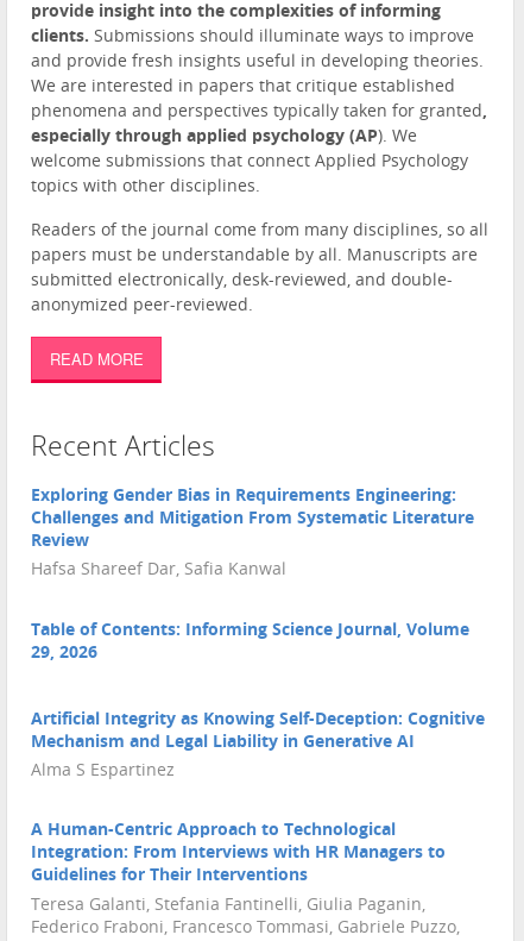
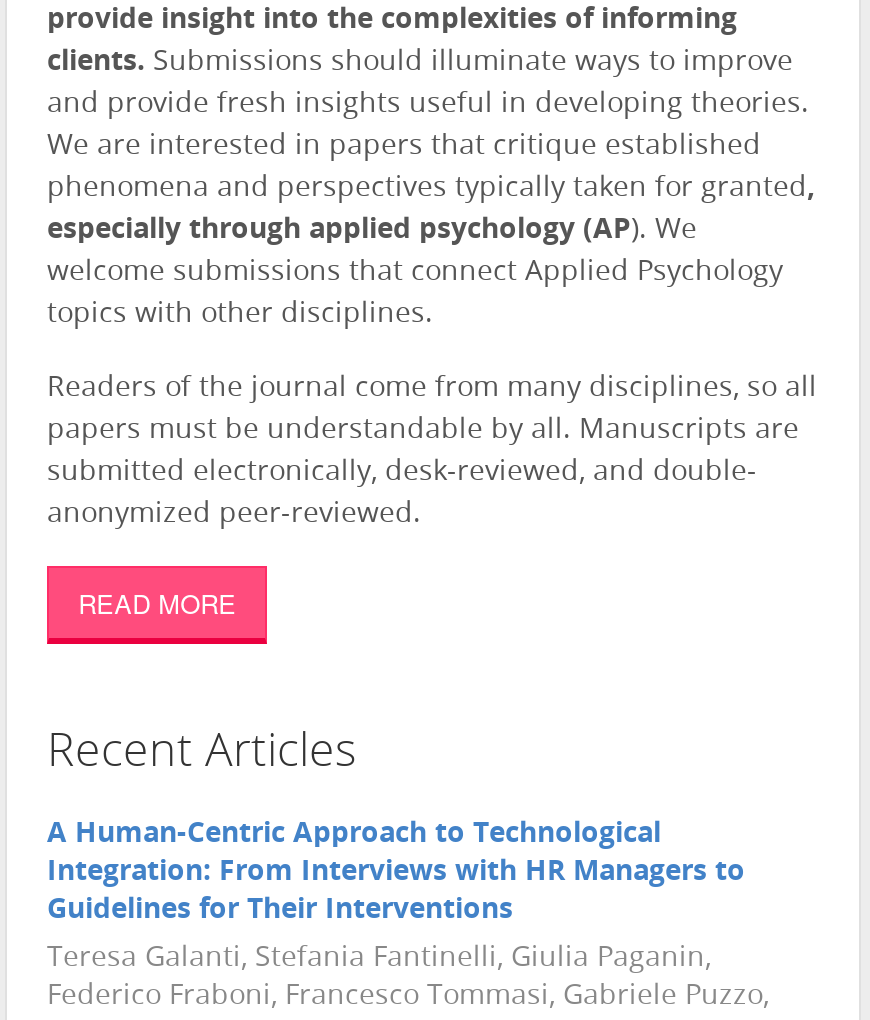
- Exploring Gender Bias in Requirements Engineering:
- Challenges and Mitigation From Systematic Literature
- Review
- Hafsa Shareef Dar, Safia Kanwal
- Table of Contents: Informing Science Journal, Volume
- 29, 2026

- Artificial Integrity as Knowing Self-Deception: Cognitive
- Mechanism and Legal Liability in Generative AI
- Alma S Espartinez
